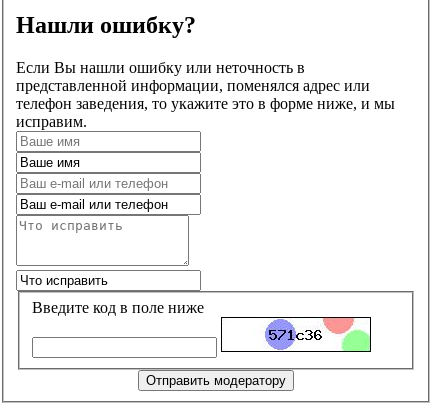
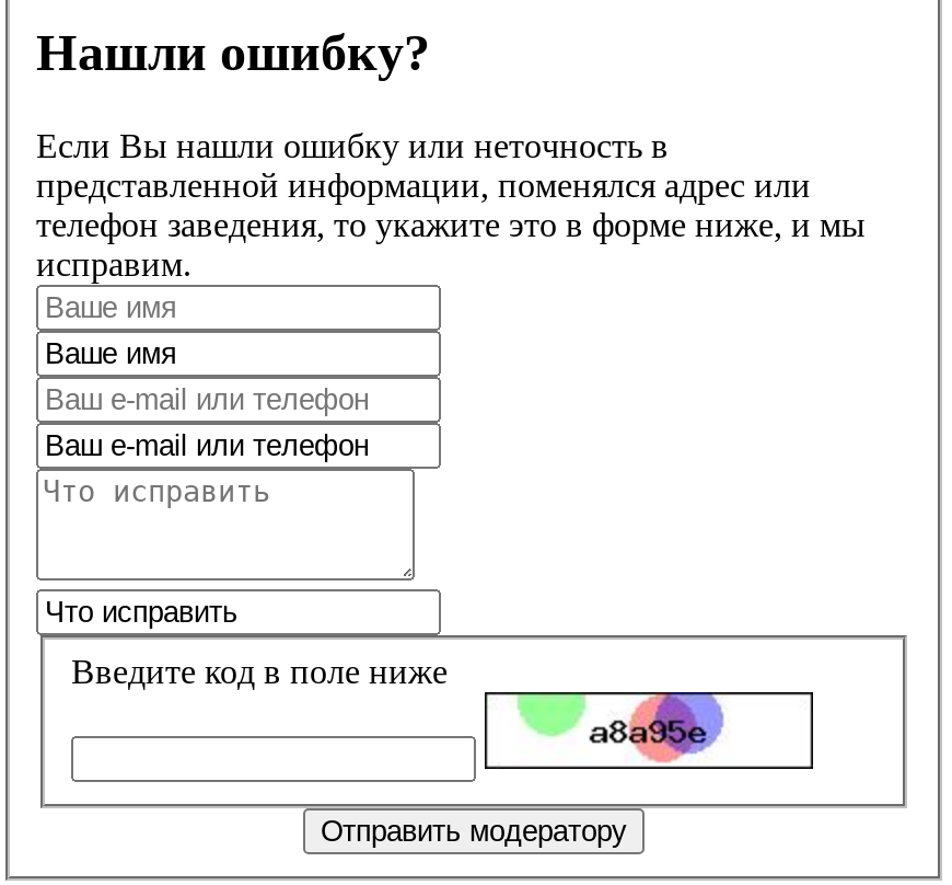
- [image]
+ [image]
